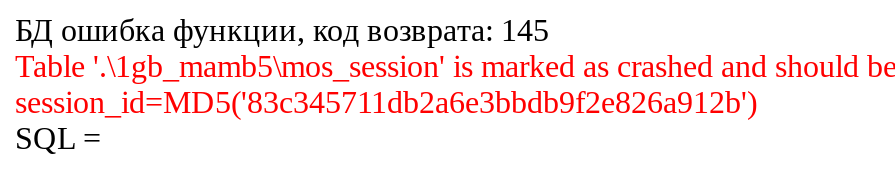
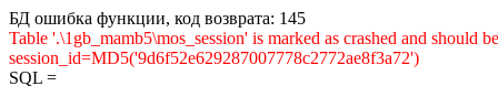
- session_id=MD5('83c345711db2a6e3bbdb9f2e826a912b')
+ session_id=MD5('9d6f52e629287007778c2772ae8f3a72')
